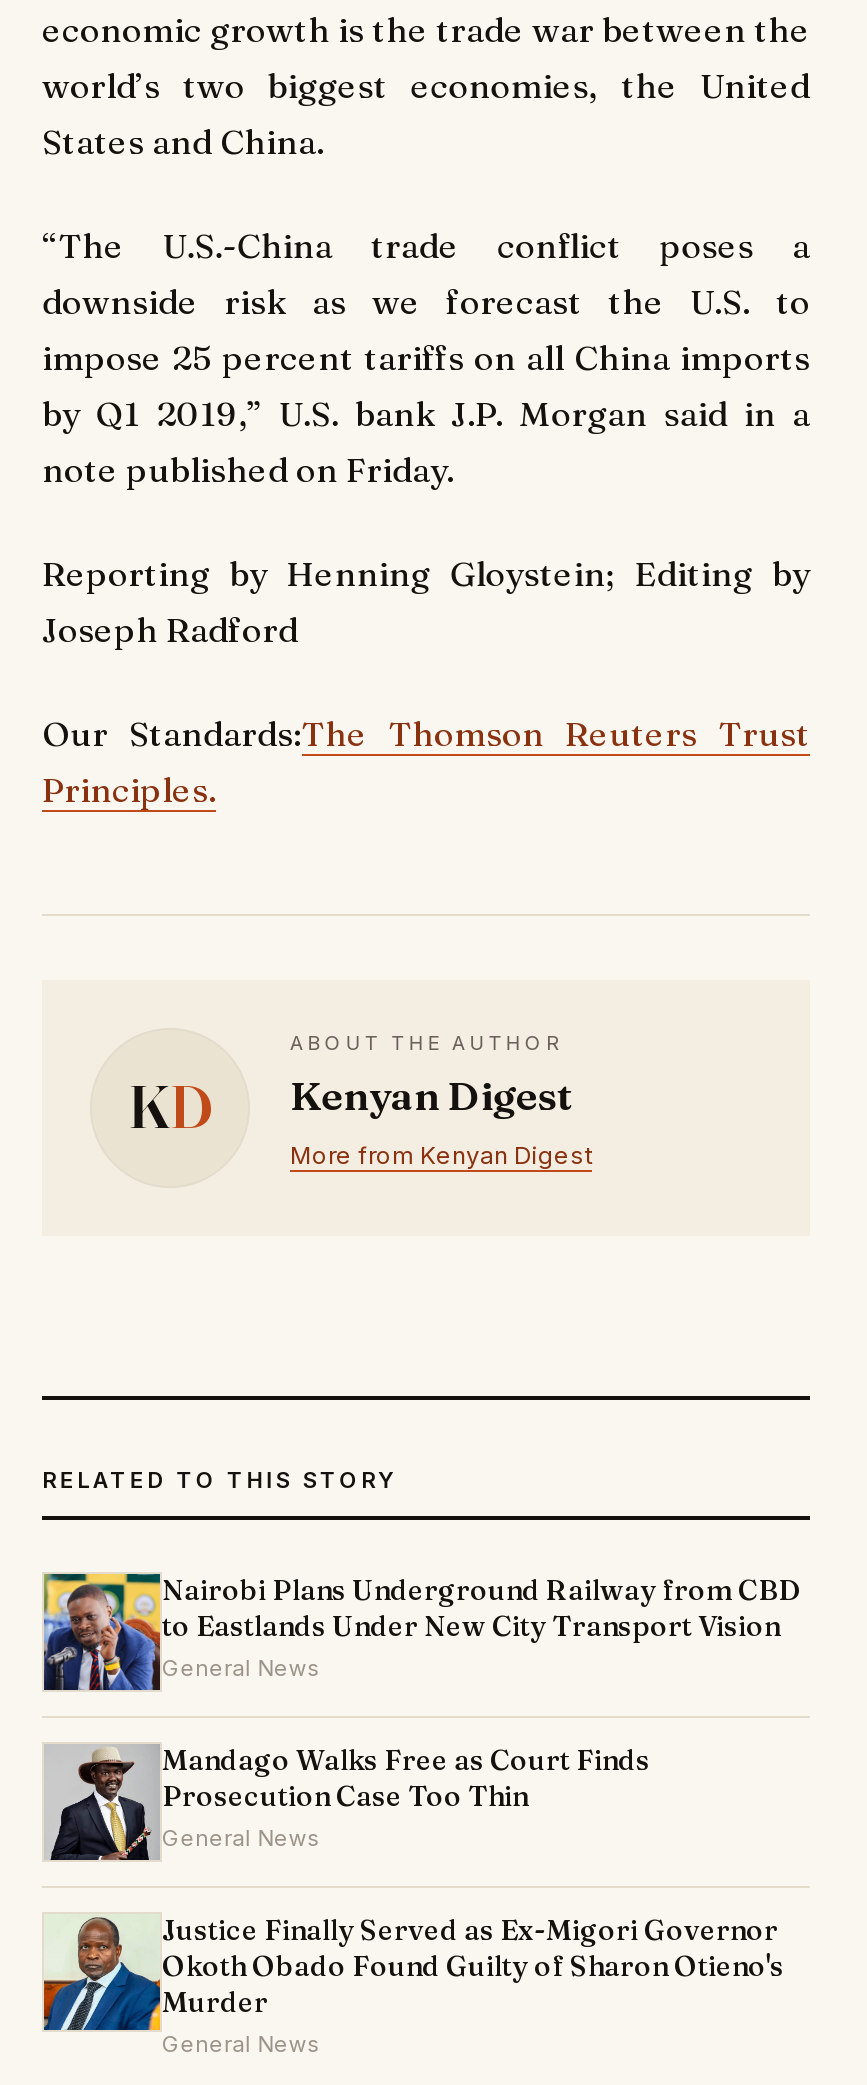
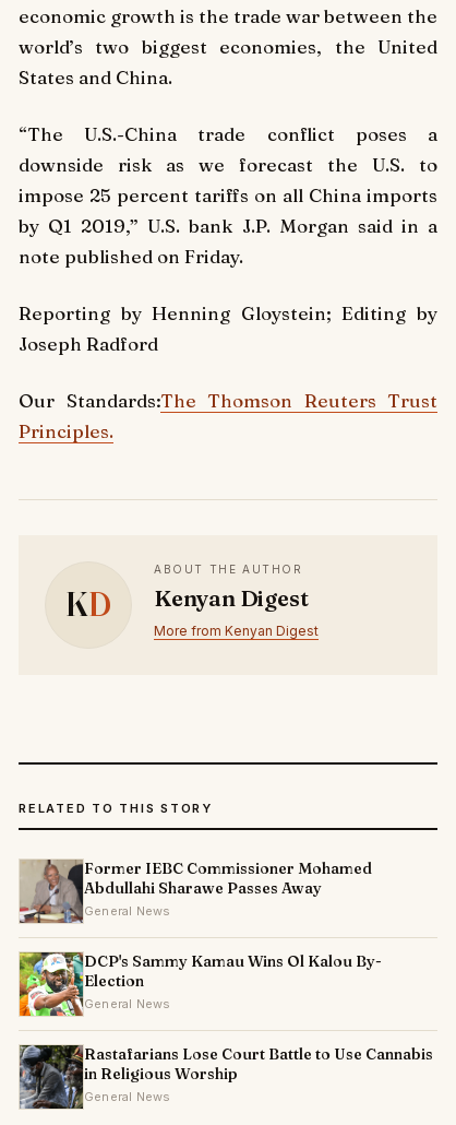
- [image]
- Nairobi Plans Underground Railway from CBD
- to Eastlands Under New City Transport Vision
+ [image]
+ Former IEBC Commissioner Mohamed
+ Abdullahi Sharawe Passes Away

- [image]
- Mandago Walks Free as Court Finds
- Prosecution Case Too Thin
+ [image]
+ DCP's Sammy Kamau Wins Ol Kalou By-
+ Election

- [image]
- Justice Finally Served as Ex-Migori Governor
- Okoth Obado Found Guilty of Sharon Otieno's
- Murder
+ [image]
+ Rastafarians Lose Court Battle to Use Cannabis
+ in Religious Worship
